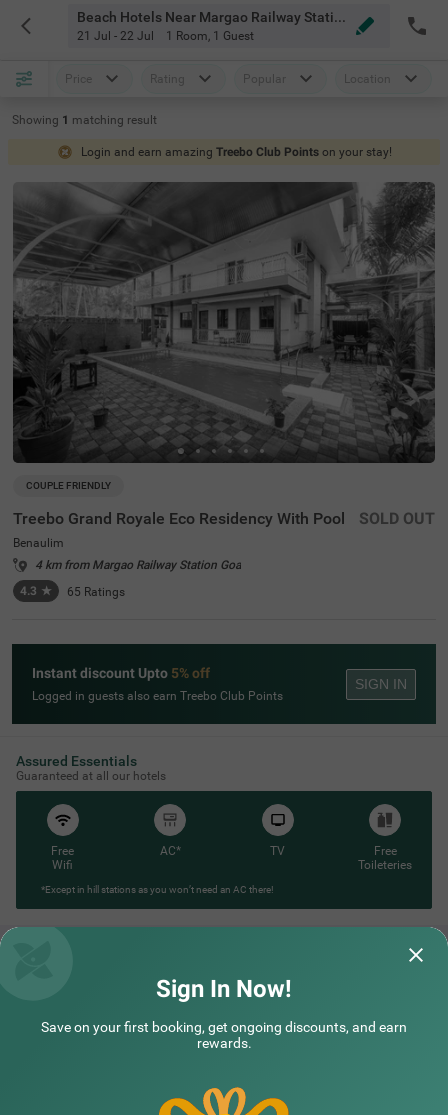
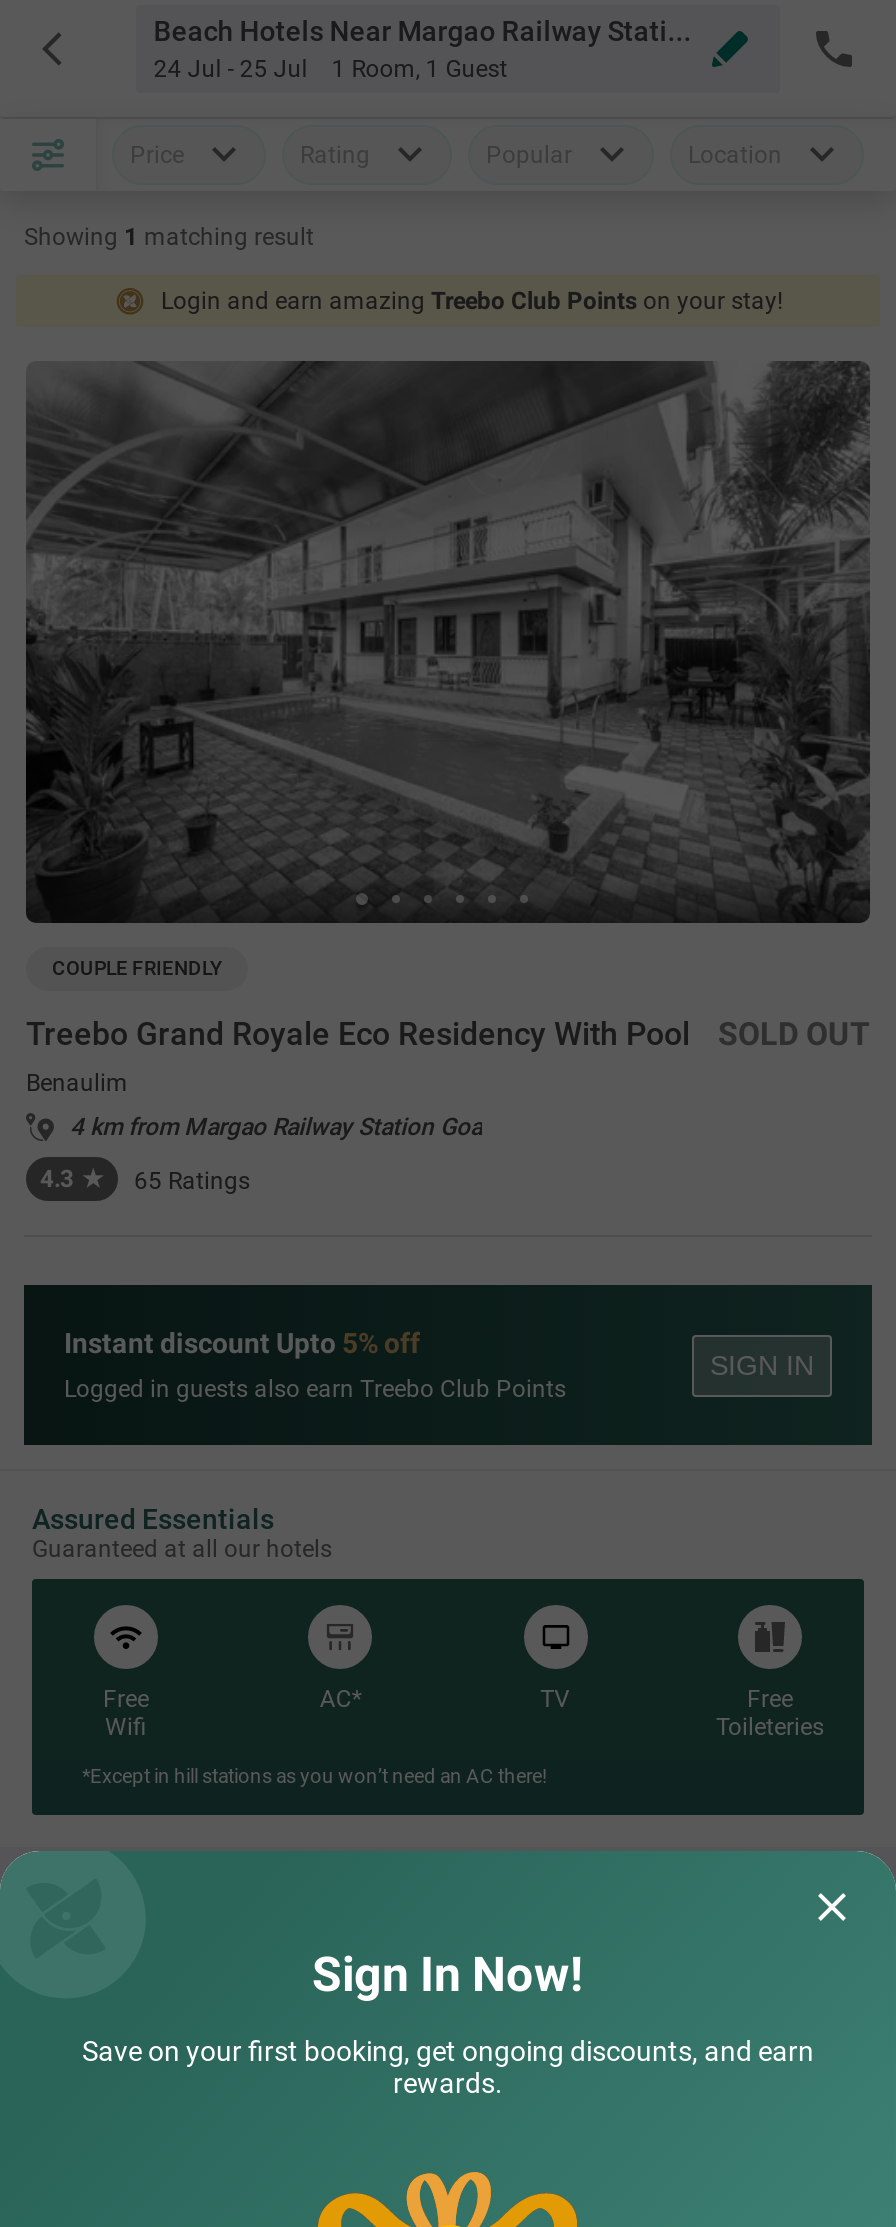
- 21 Jul - 22 Jul 1 Room, 1 Guest
+ 24 Jul - 25 Jul 1 Room, 1 Guest
